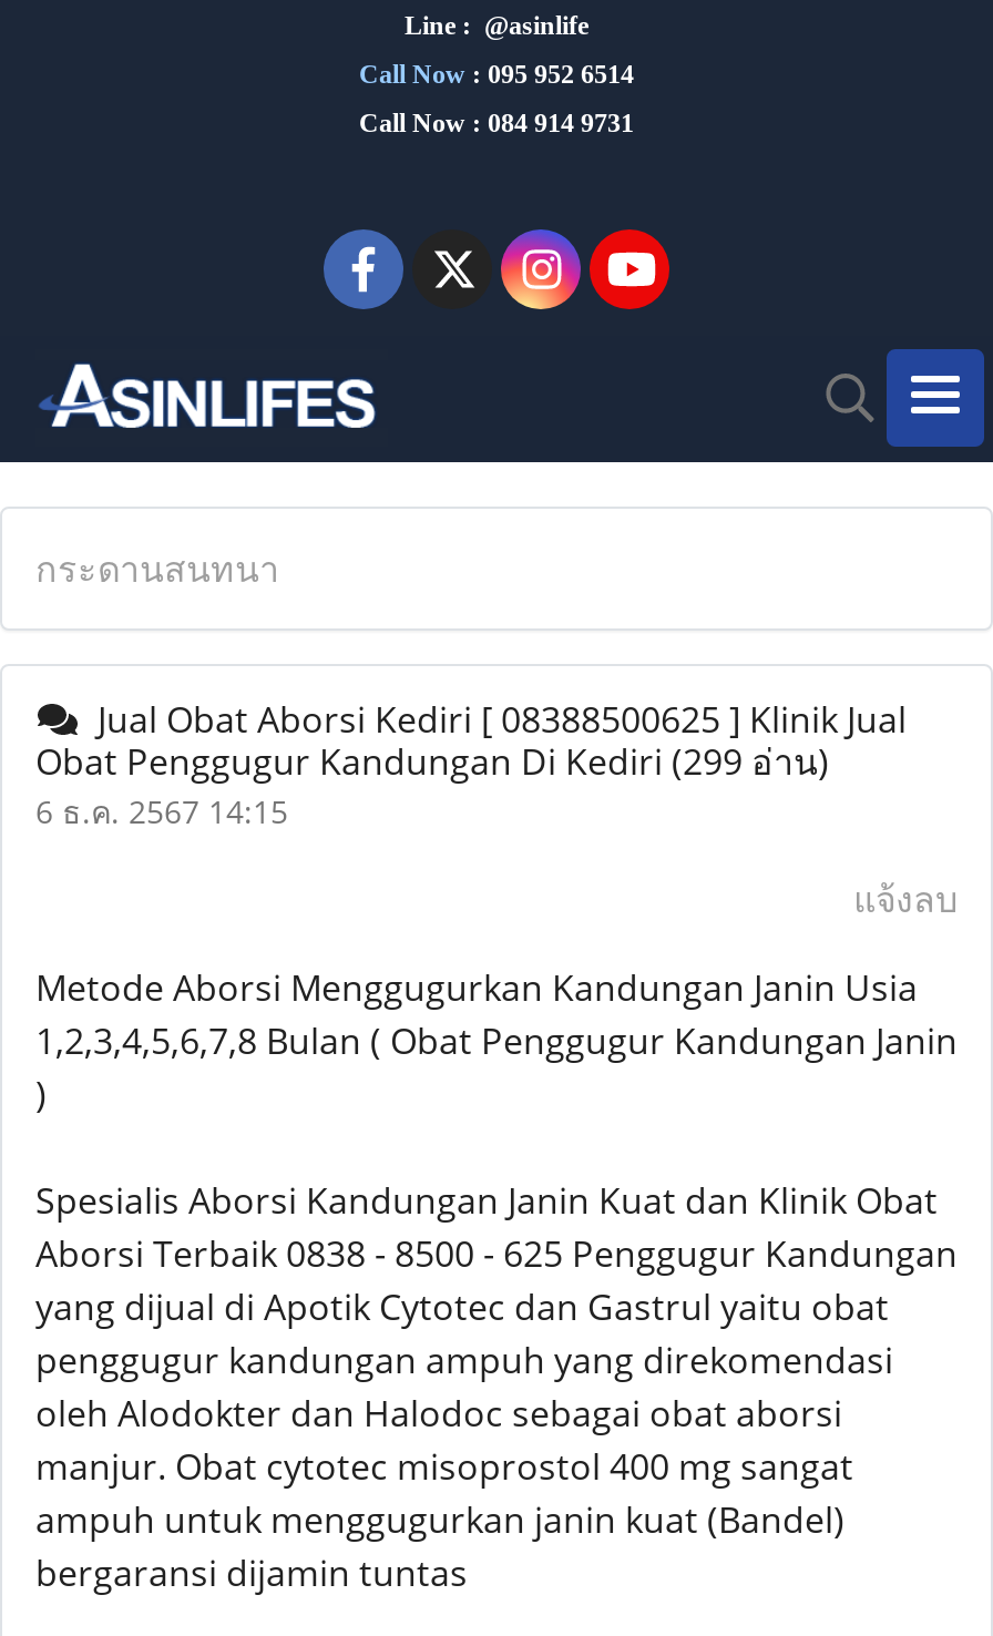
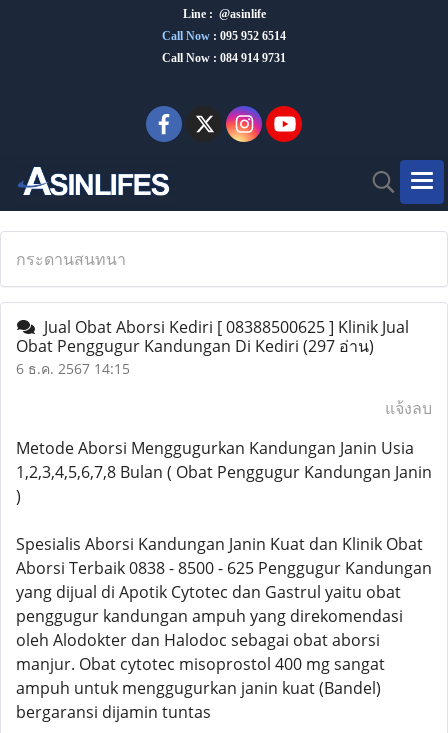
- Obat Penggugur Kandungan Di Kediri (299 อ่าน)
+ Obat Penggugur Kandungan Di Kediri (297 อ่าน)
